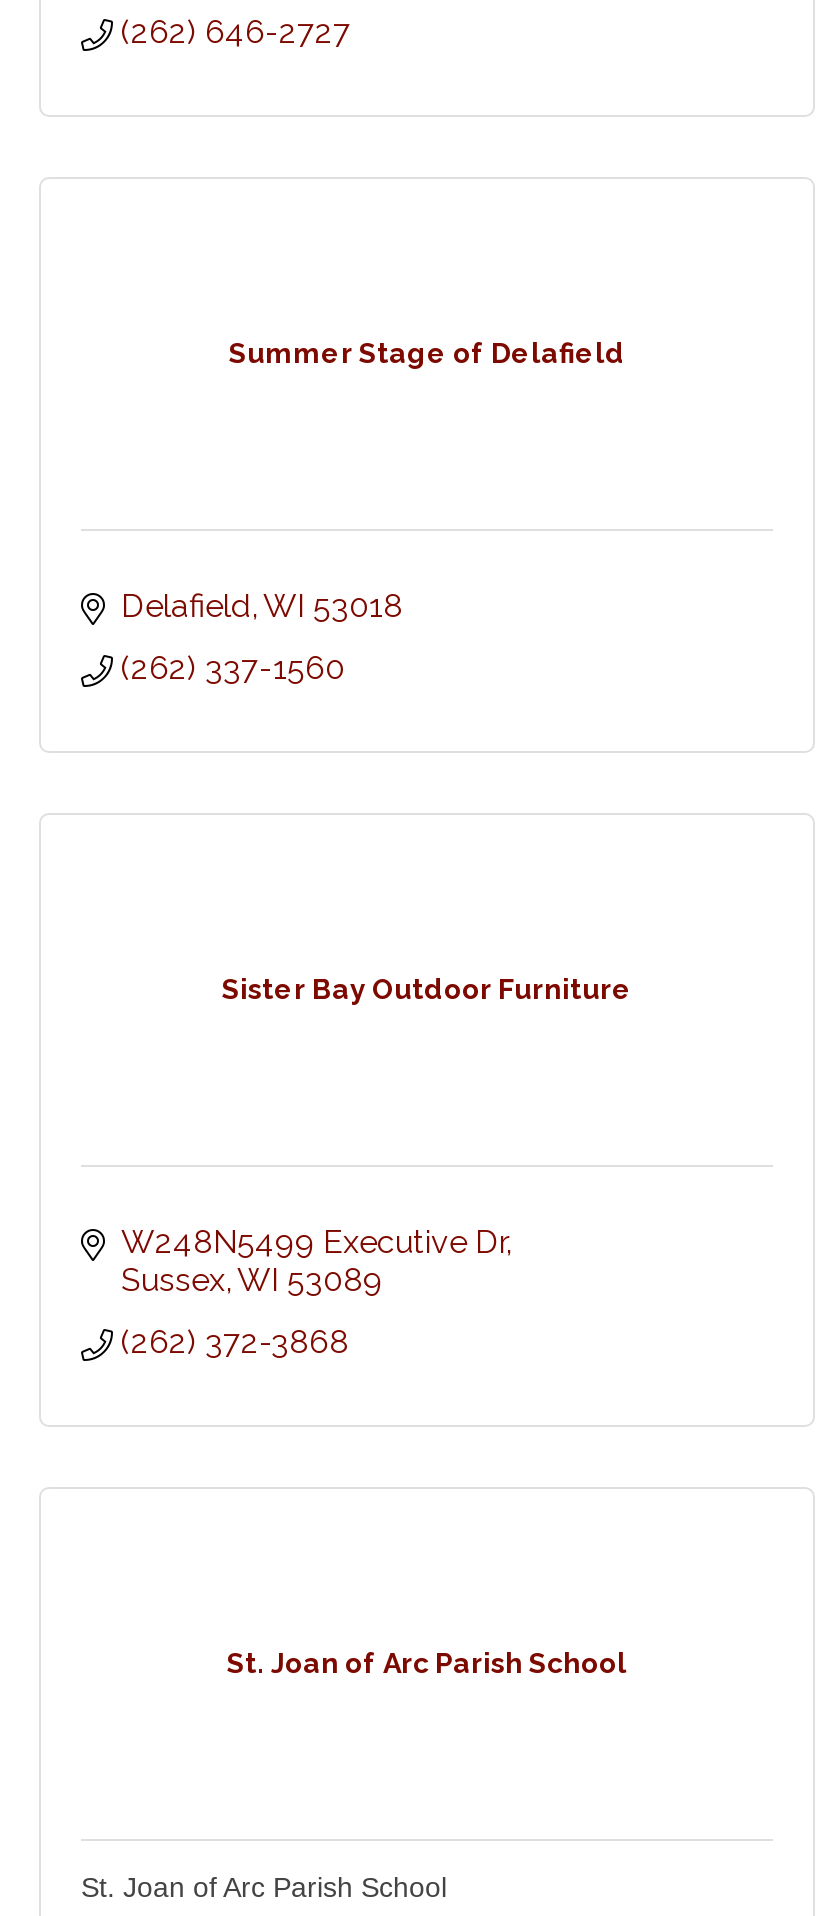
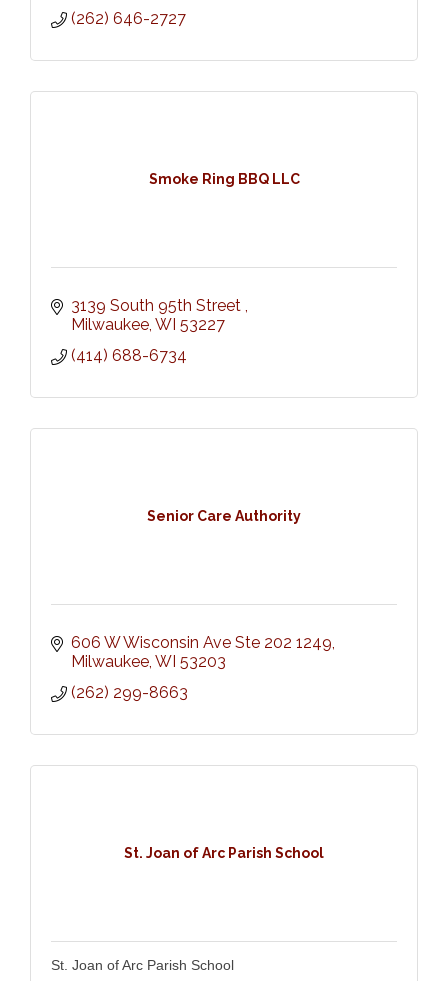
- Summer Stage of Delafield
+ Smoke Ring BBQ LLC

- Delafield WI 53018
+ 3139 South 95th Street
+ Milwaukee WI 53227

- (262) 337-1560
+ (414) 688-6734

- Sister Bay Outdoor Furniture
+ Senior Care Authority

- W248N5499 Executive Dr
- Sussex WI 53089
+ 606 W Wisconsin Ave Ste 202 1249
+ Milwaukee WI 53203

- (262) 372-3868
+ (262) 299-8663
